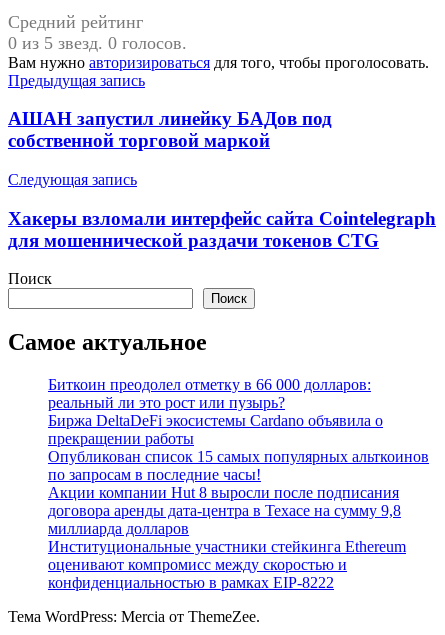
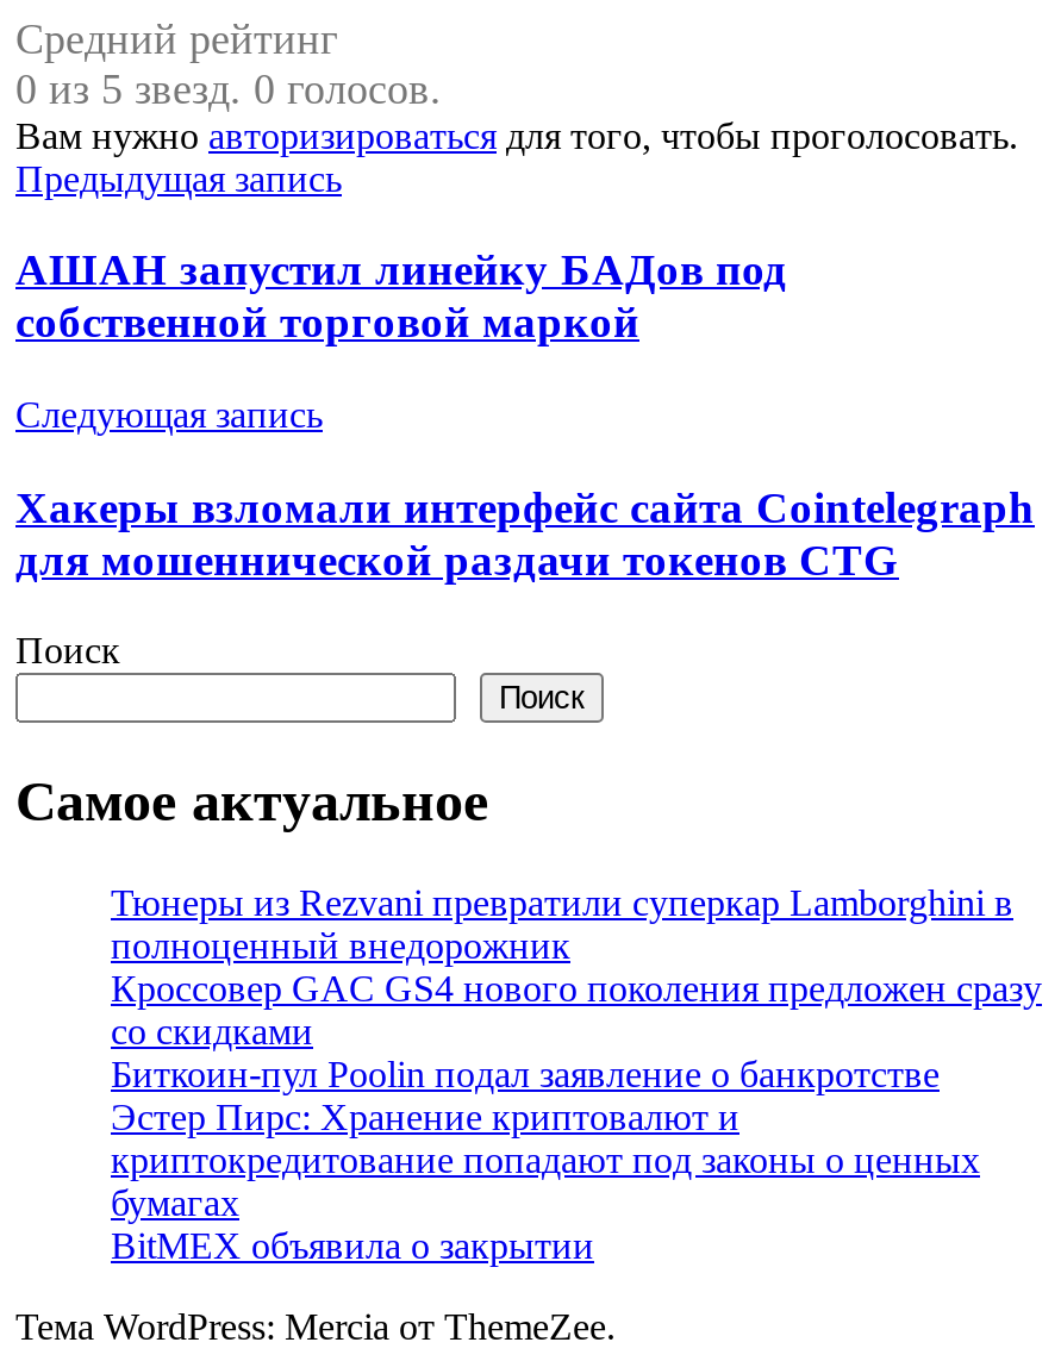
- Биткоин преодолел отметку в 66 000 долларов:
- реальный ли это рост или пузырь?
- Биржа DeltaDeFi экосистемы Cardano объявила о
- прекращении работы
- Опубликован список 15 самых популярных альткоинов
- по запросам в последние часы!
- Акции компании Hut 8 выросли после подписания
- договора аренды дата-центра в Техасе на сумму 9,8
- миллиарда долларов
- Институциональные участники стейкинга Ethereum
- оценивают компромисс между скоростью и
- конфиденциальностью в рамках EIP-8222
+ Тюнеры из Rezvani превратили суперкар Lamborghini в
+ полноценный внедорожник
+ Кроссовер GAC GS4 нового поколения предложен сразу
+ со скидками
+ Биткоин-пул Poolin подал заявление о банкротстве
+ Эстер Пирс: Хранение криптовалют и
+ криптокредитование попадают под законы о ценных
+ бумагах
+ BitMEX объявила о закрытии
